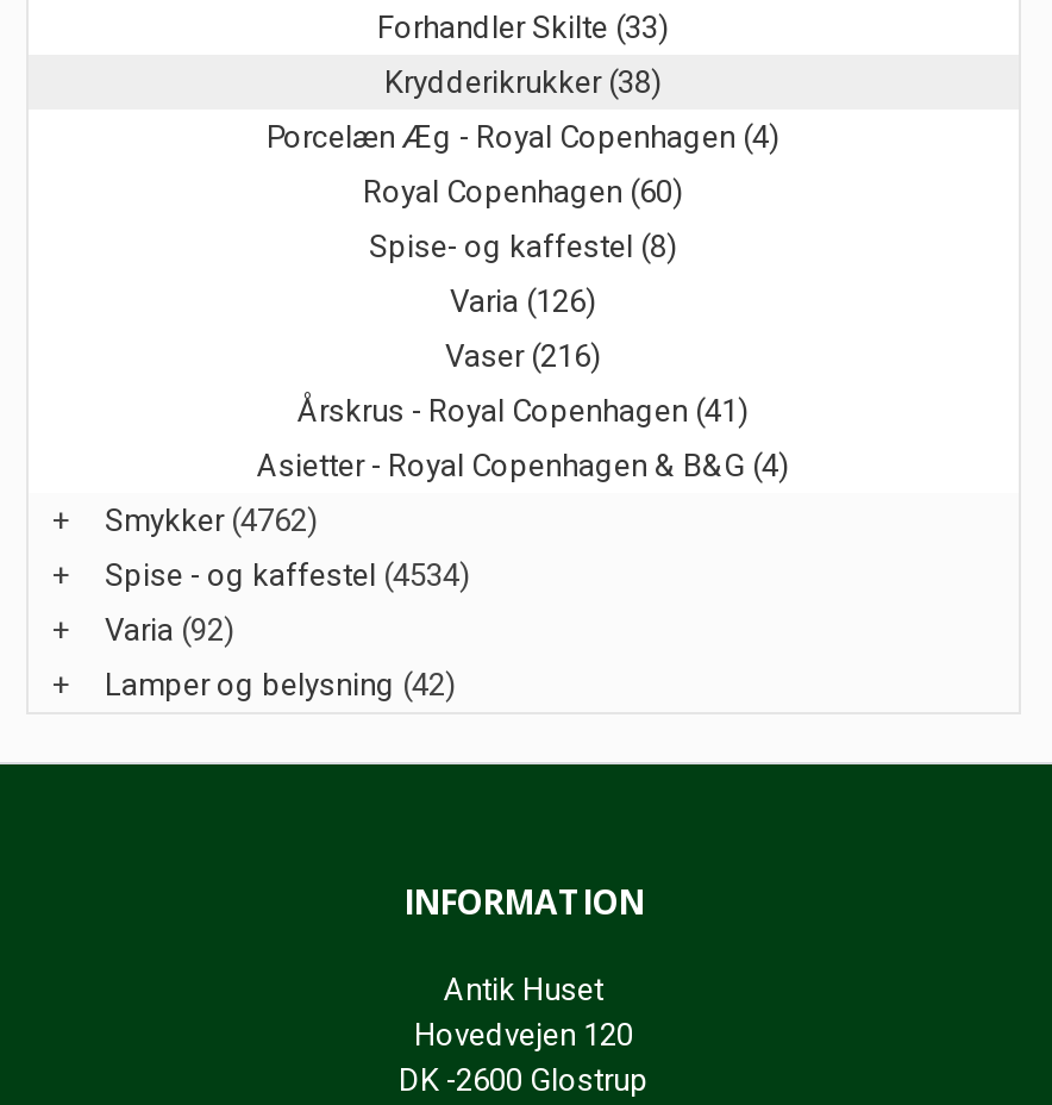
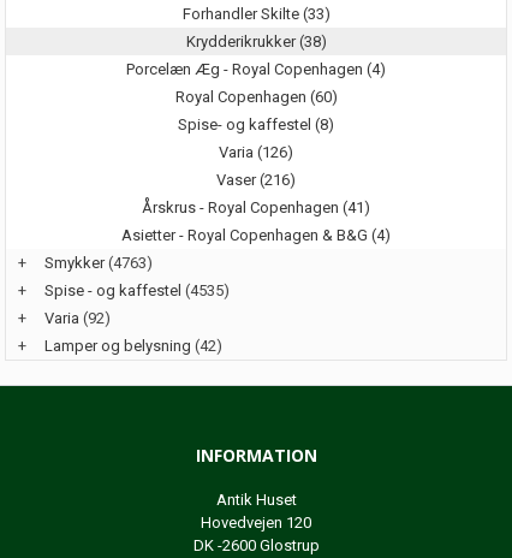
- Smykker (4762)
+ Smykker (4763)

- Spise - og kaffestel (4534)
+ Spise - og kaffestel (4535)
